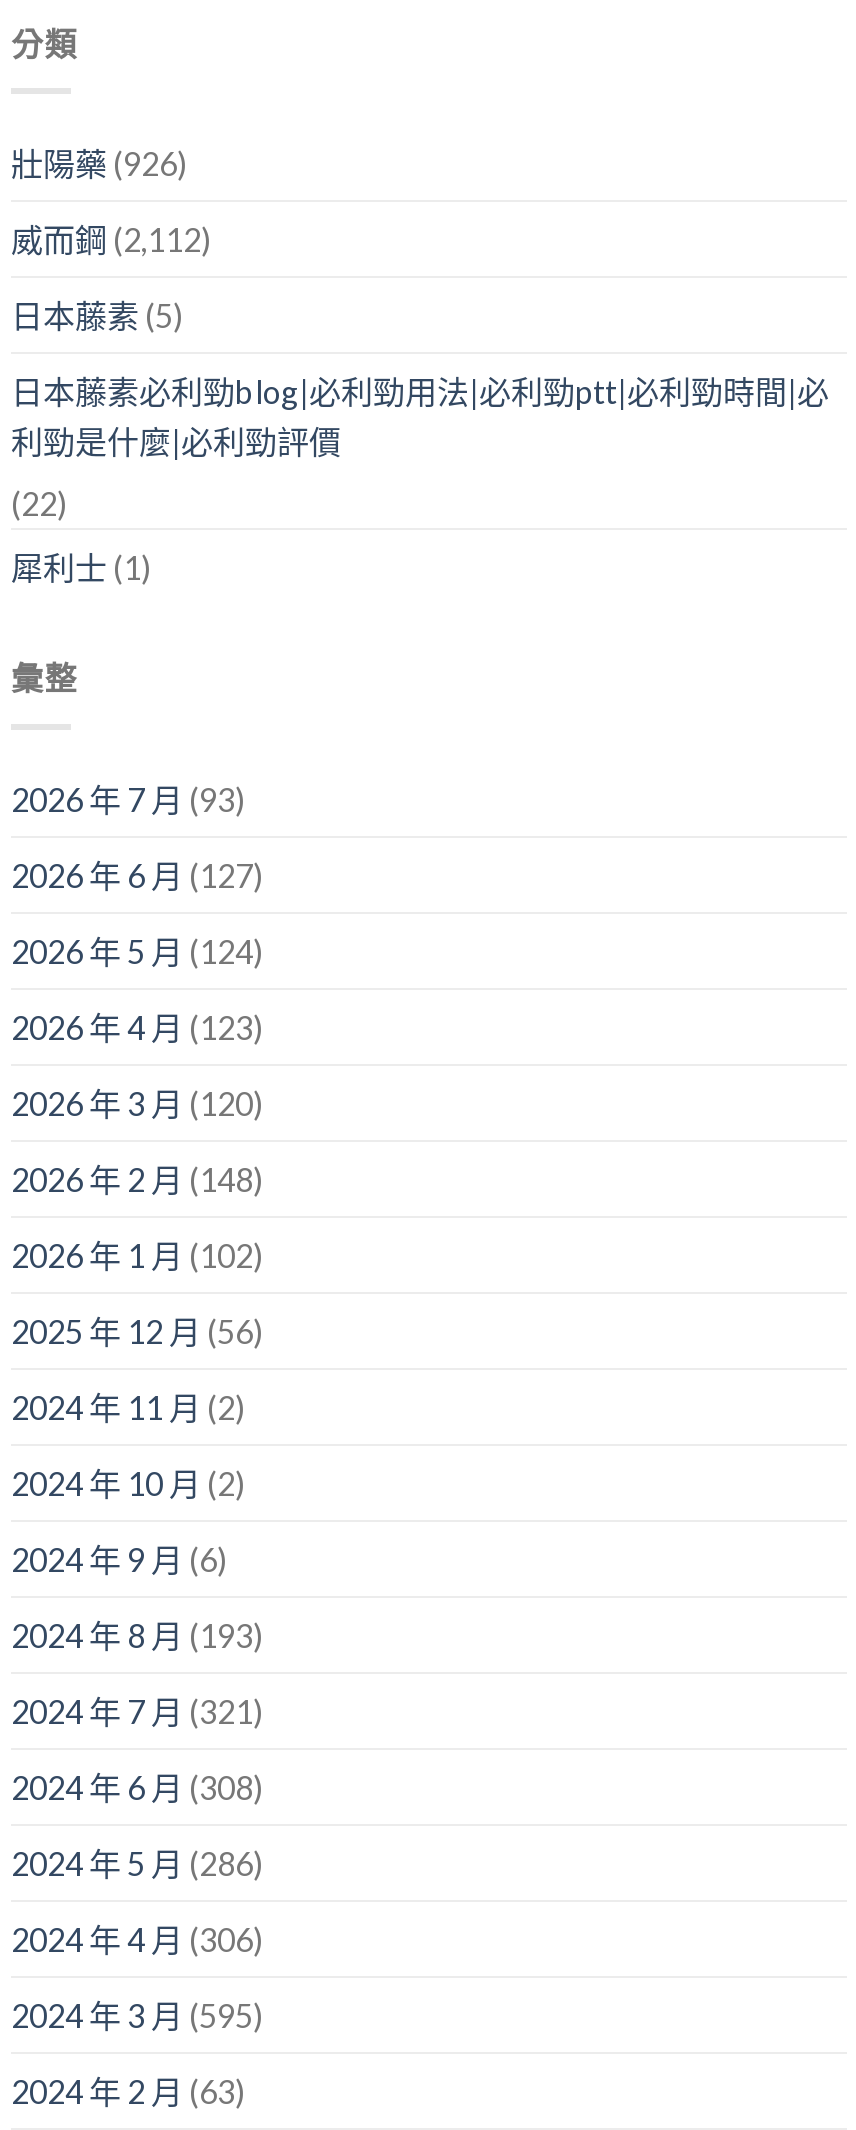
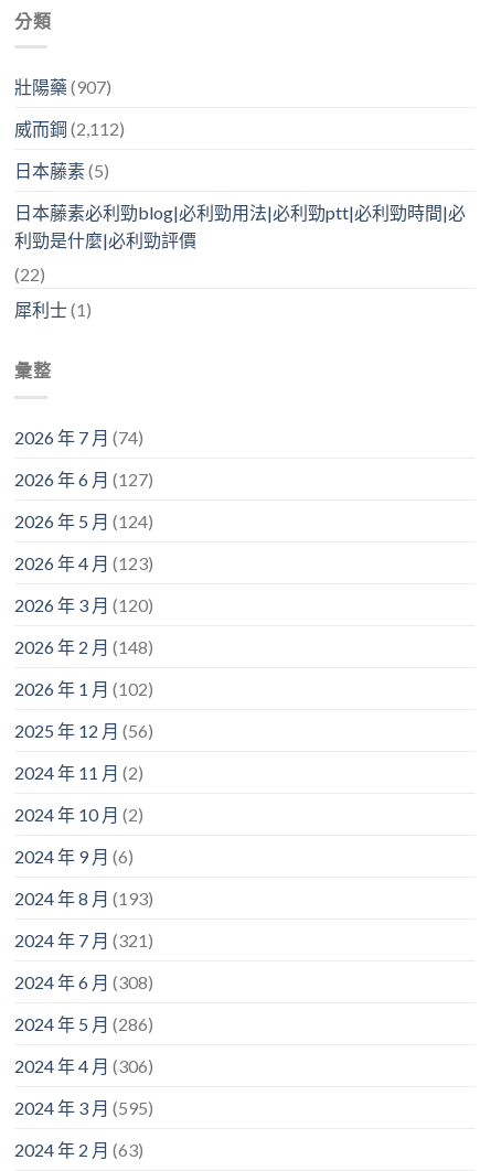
- 壯陽藥(926)
+ 壯陽藥(907)

- 2026 年 7 月(93)
+ 2026 年 7 月(74)
